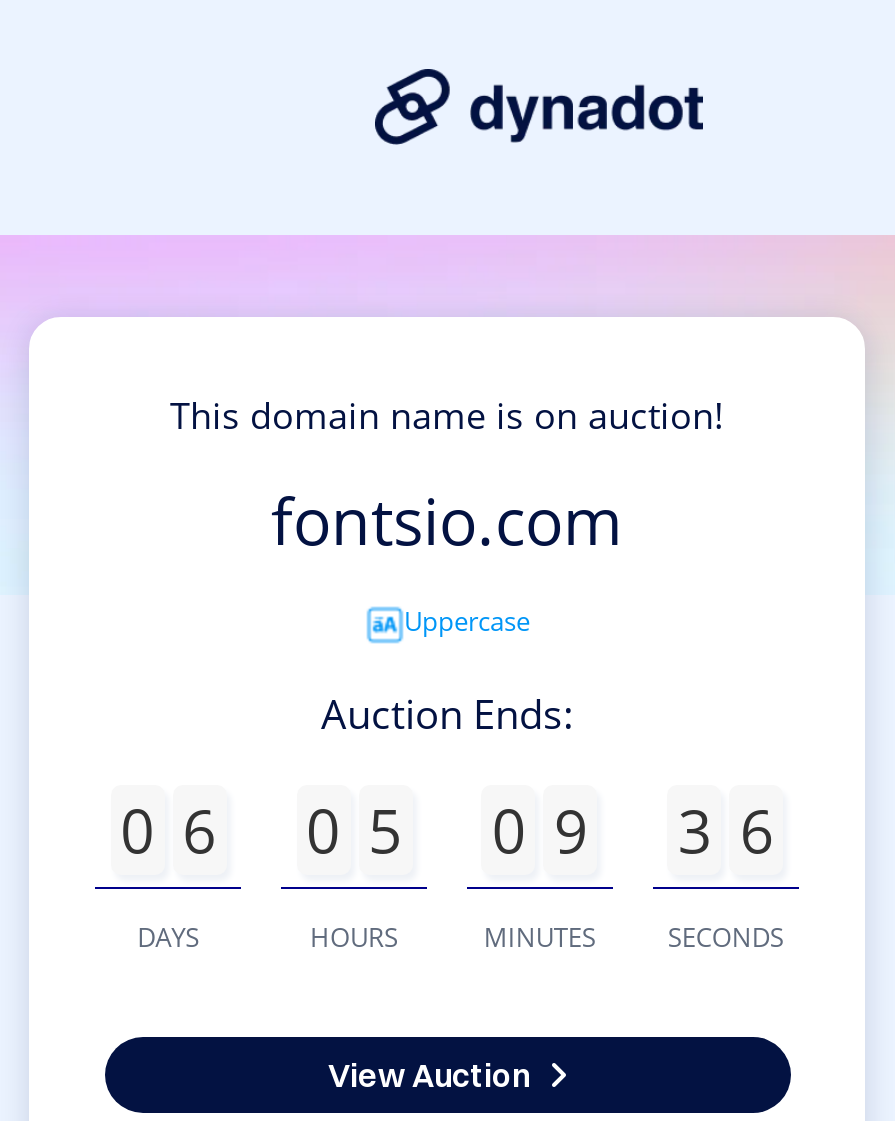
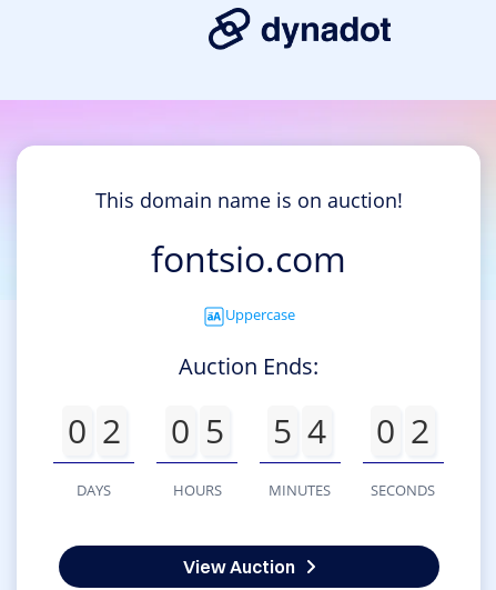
- 0 6
+ 0 2

- 0 9
+ 5 4

- 3 6
+ 0 2
